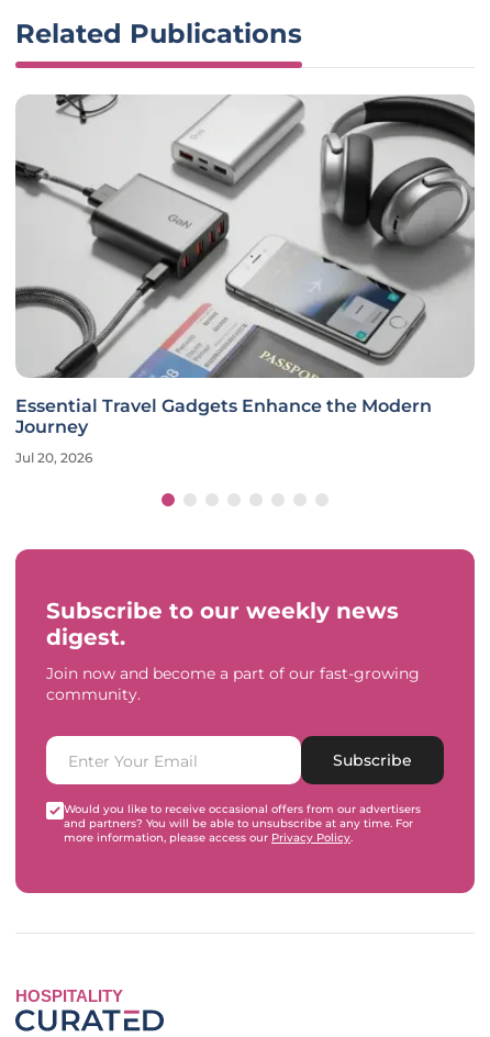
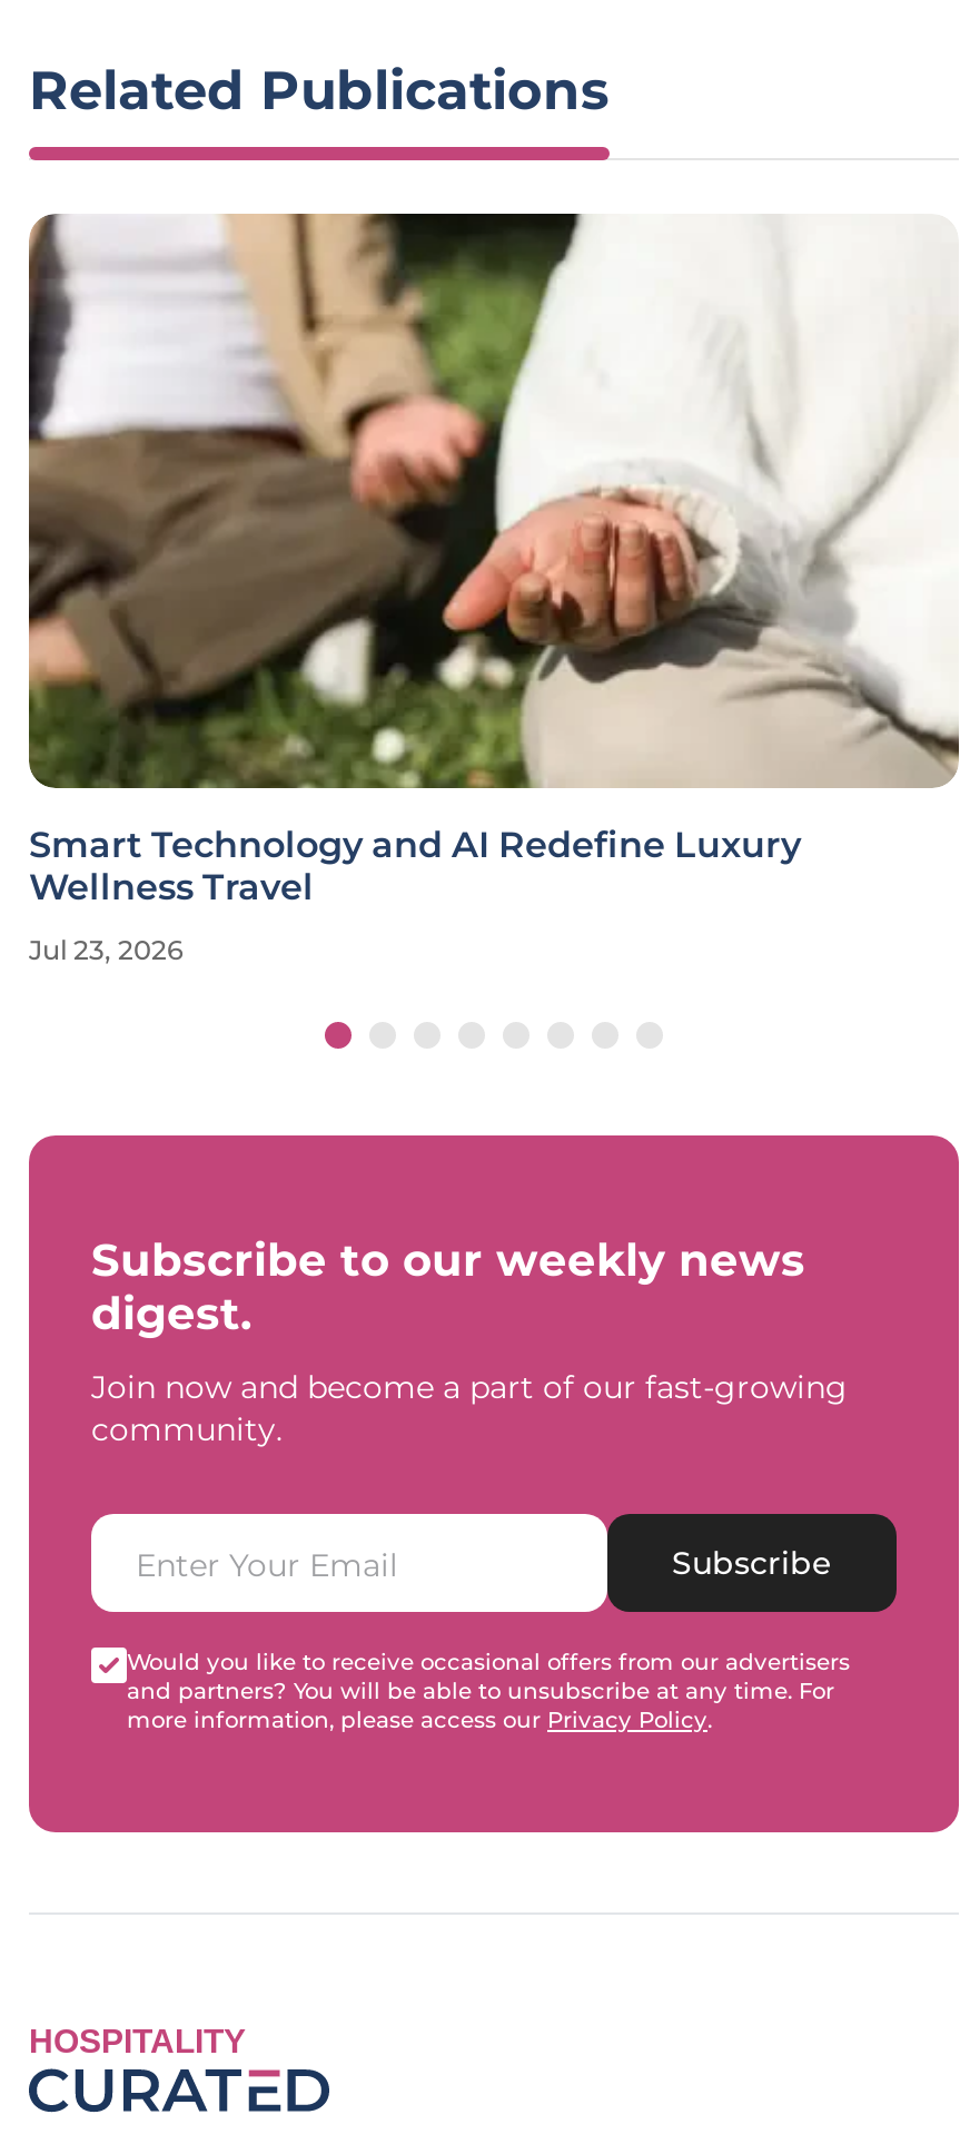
- [image]
- Essential Travel Gadgets Enhance the Modern
- Journey
+ [image]
+ Smart Technology and AI Redefine Luxury
+ Wellness Travel

- Jul 20, 2026
+ Jul 23, 2026
